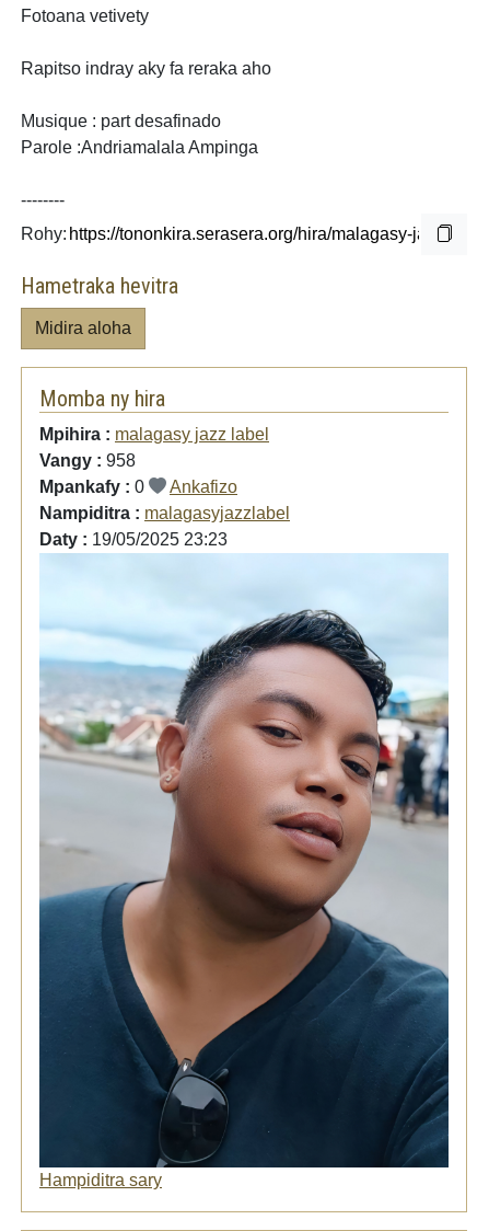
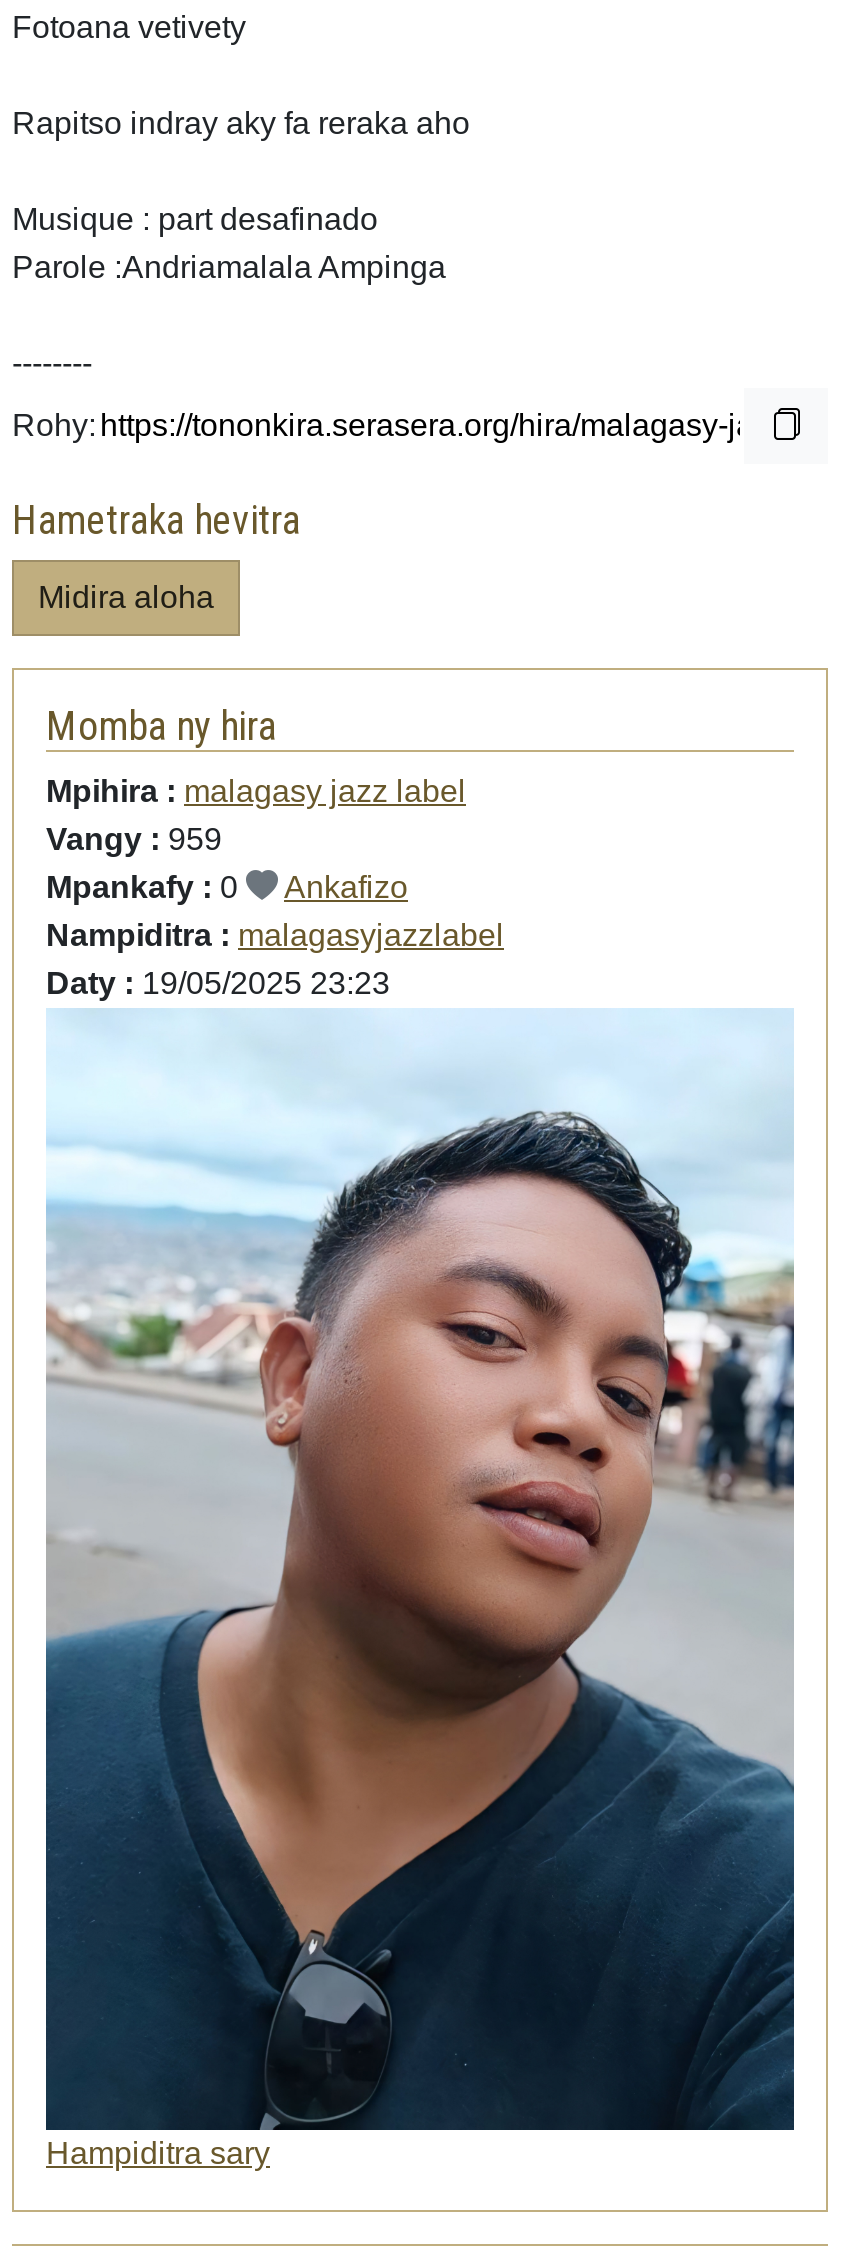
- Vangy : 958
+ Vangy : 959
